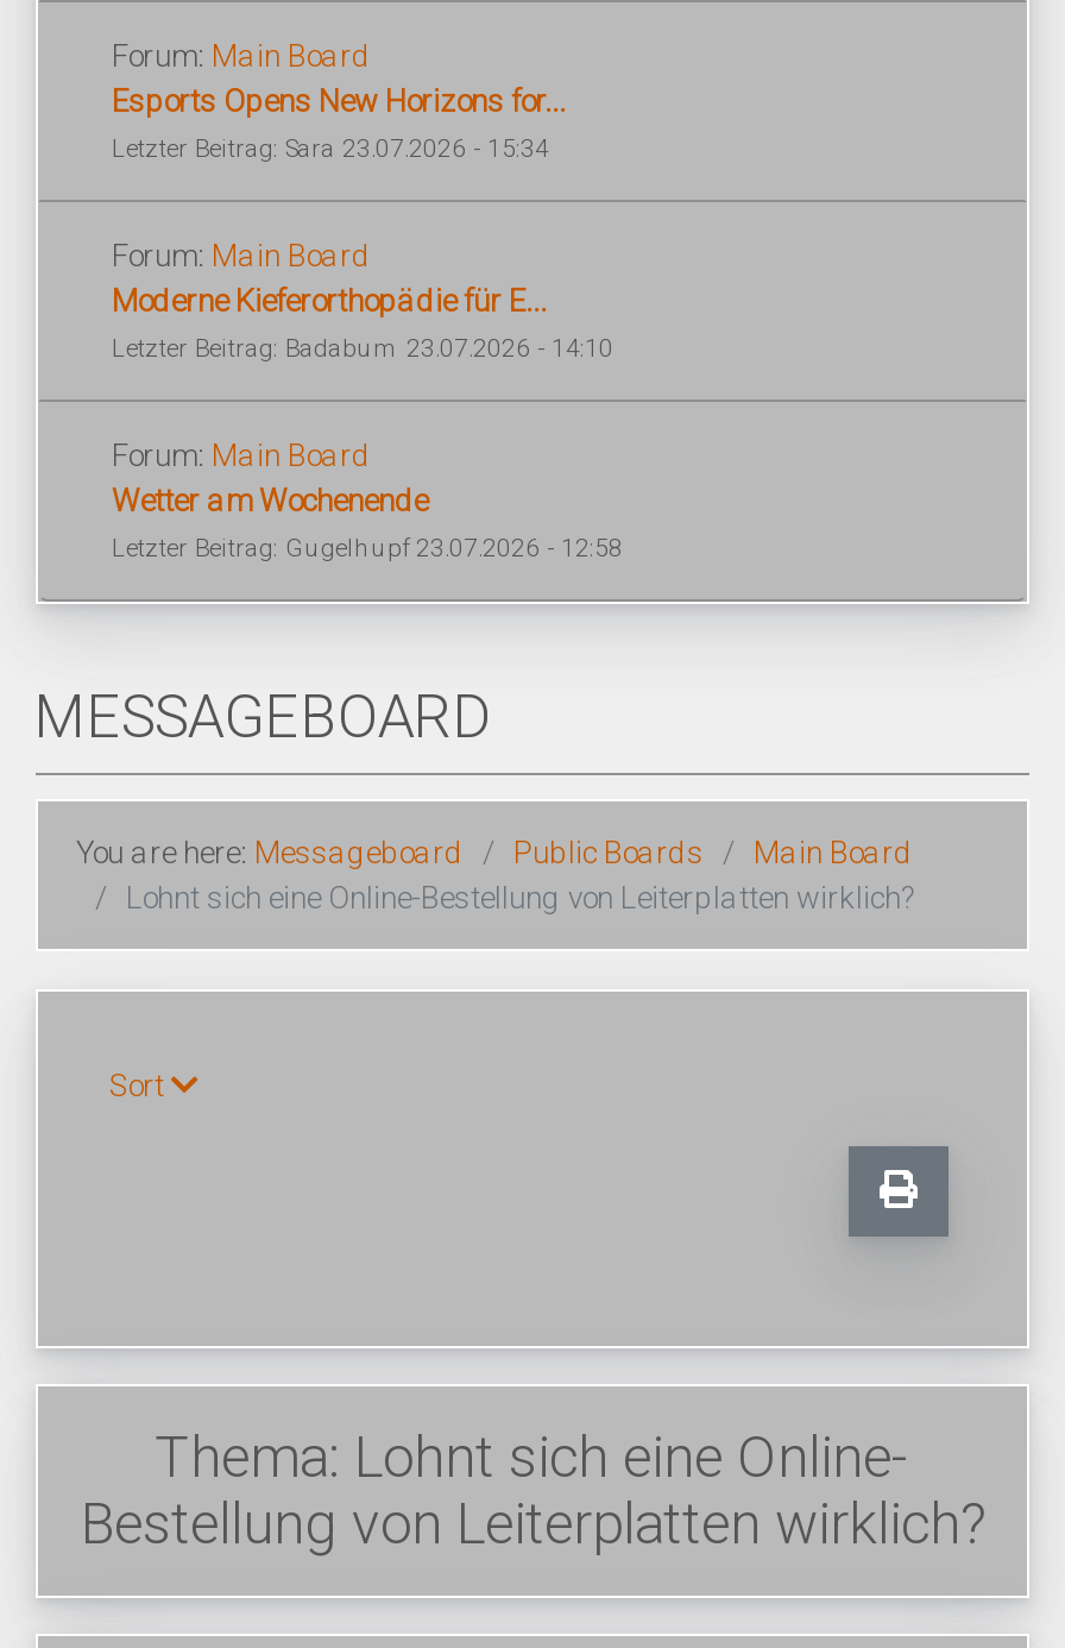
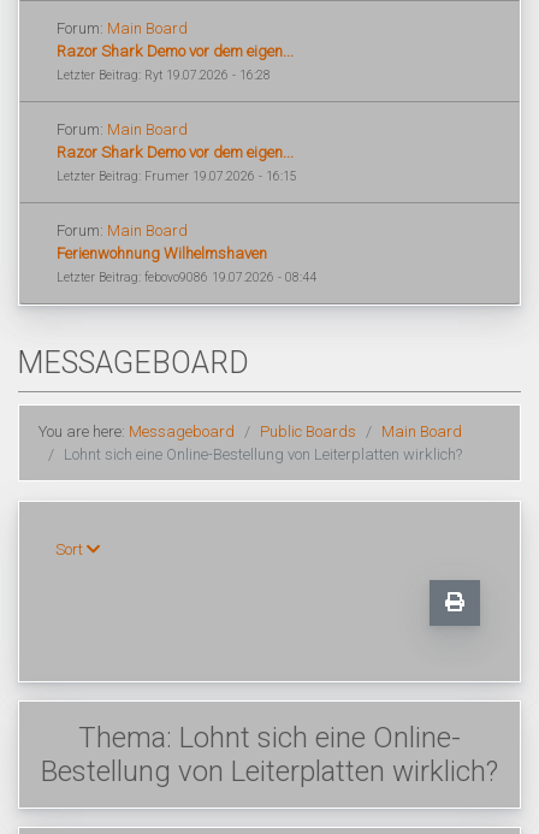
- Esports Opens New Horizons for...
- Letzter Beitrag: Sara 23.07.2026 - 15:34
+ Razor Shark Demo vor dem eigen...
+ Letzter Beitrag: Ryt 19.07.2026 - 16:28

- Moderne Kieferorthopädie für E...
- Letzter Beitrag: Badabum 23.07.2026 - 14:10
+ Razor Shark Demo vor dem eigen...
+ Letzter Beitrag: Frumer 19.07.2026 - 16:15

- Wetter am Wochenende
- Letzter Beitrag: Gugelhupf 23.07.2026 - 12:58
+ Ferienwohnung Wilhelmshaven
+ Letzter Beitrag: febovo9086 19.07.2026 - 08:44
